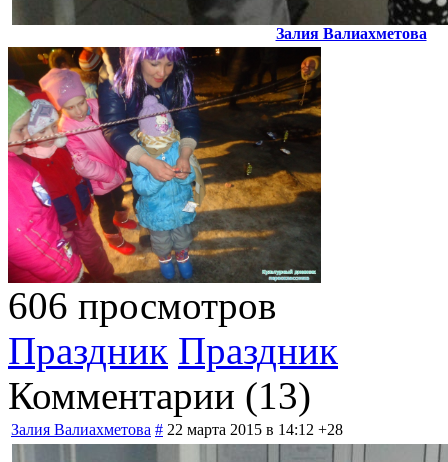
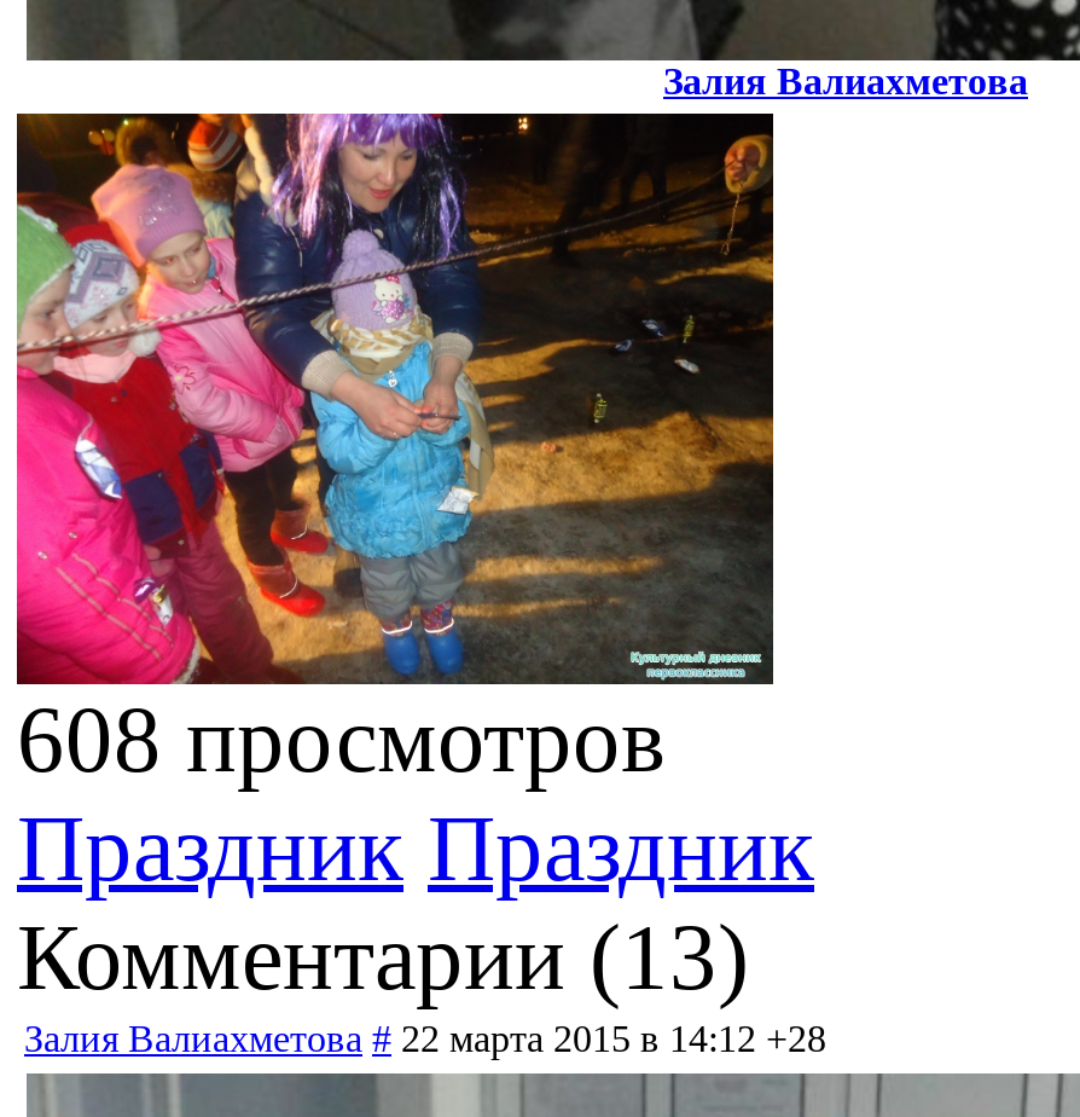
- 606 просмотров
+ 608 просмотров
